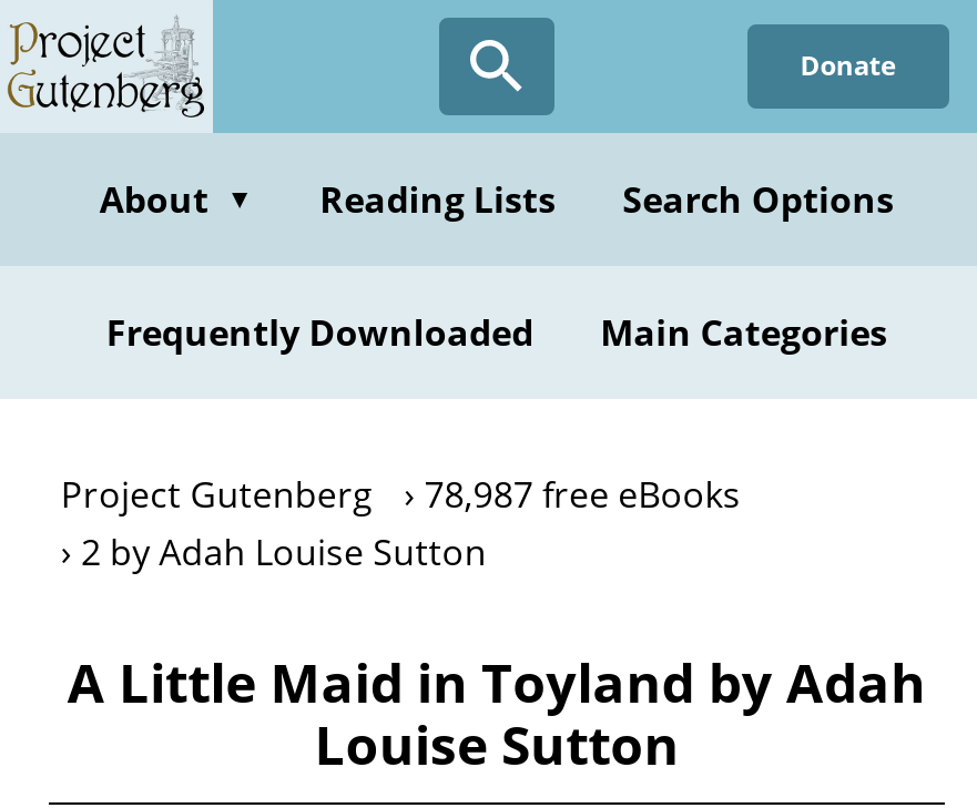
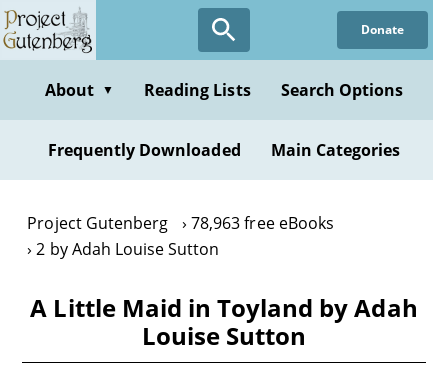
- Project Gutenberg 78,987 free eBooks
+ Project Gutenberg 78,963 free eBooks
